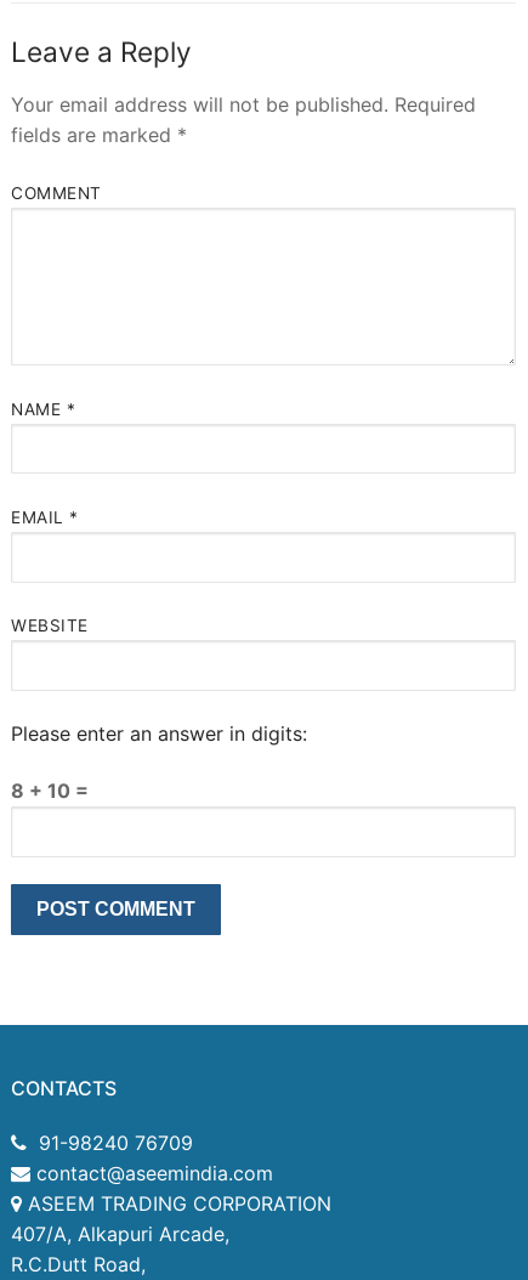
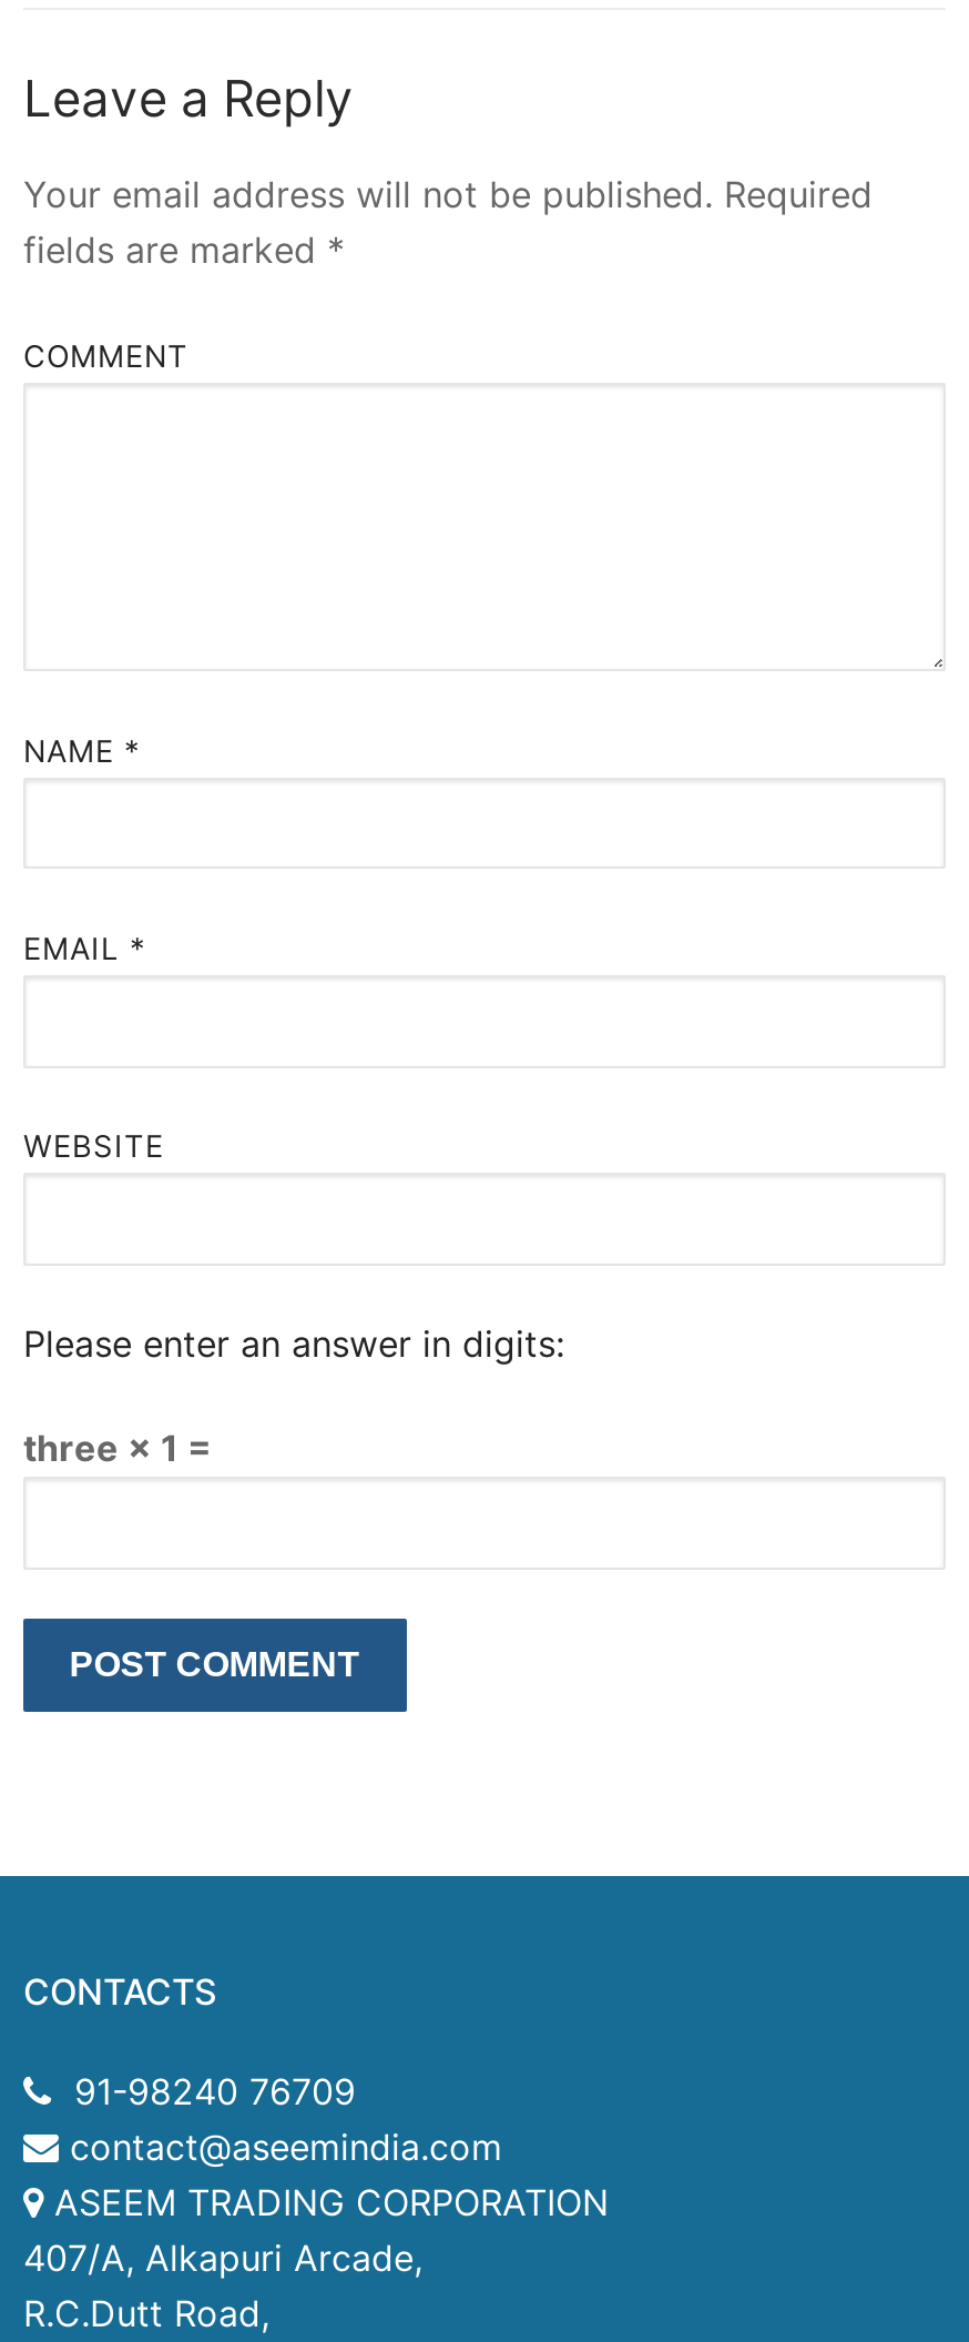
- 8 + 10 =
+ three × 1 =
